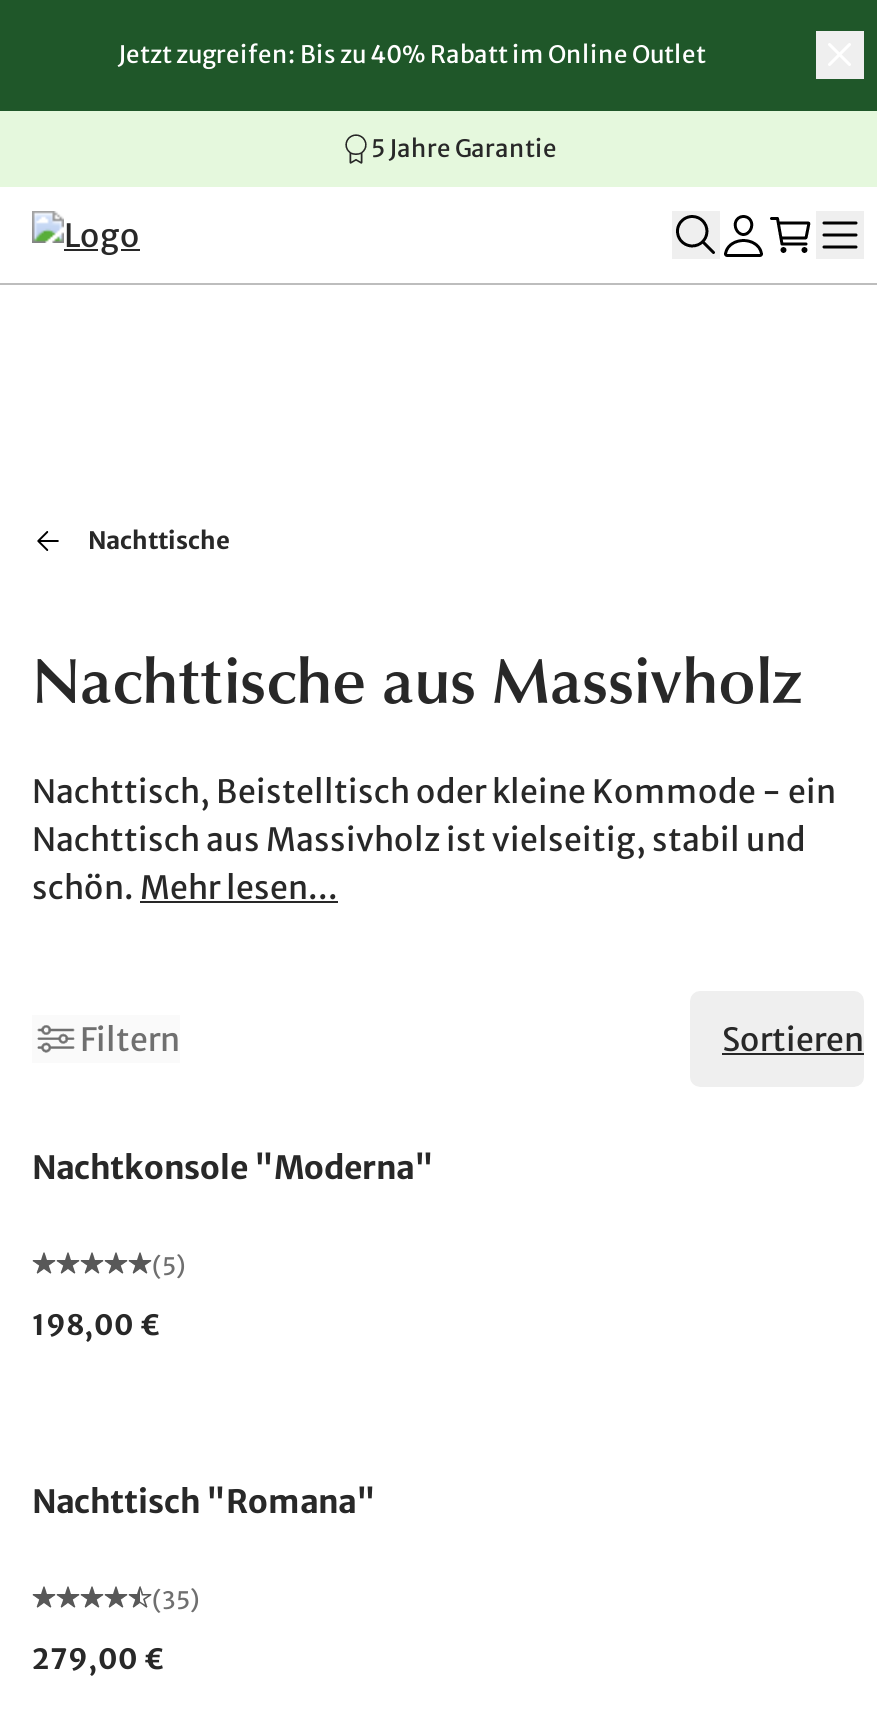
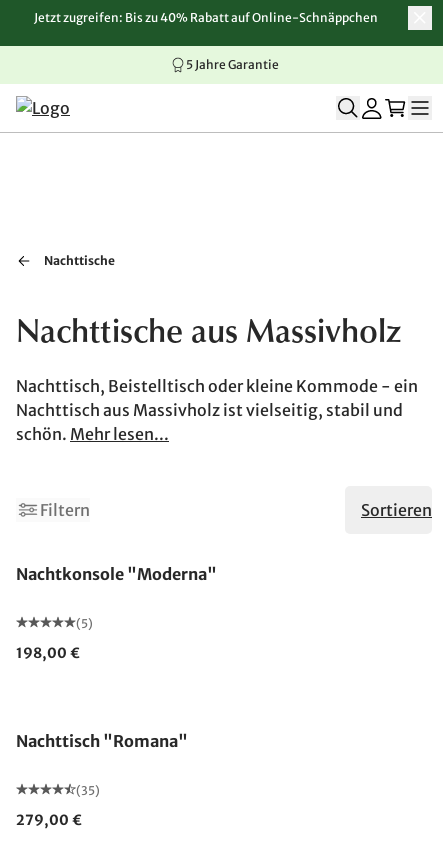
- Jetzt zugreifen: Bis zu 40% Rabatt im Online Outlet
+ Jetzt zugreifen: Bis zu 40% Rabatt auf Online-Schnäppchen
